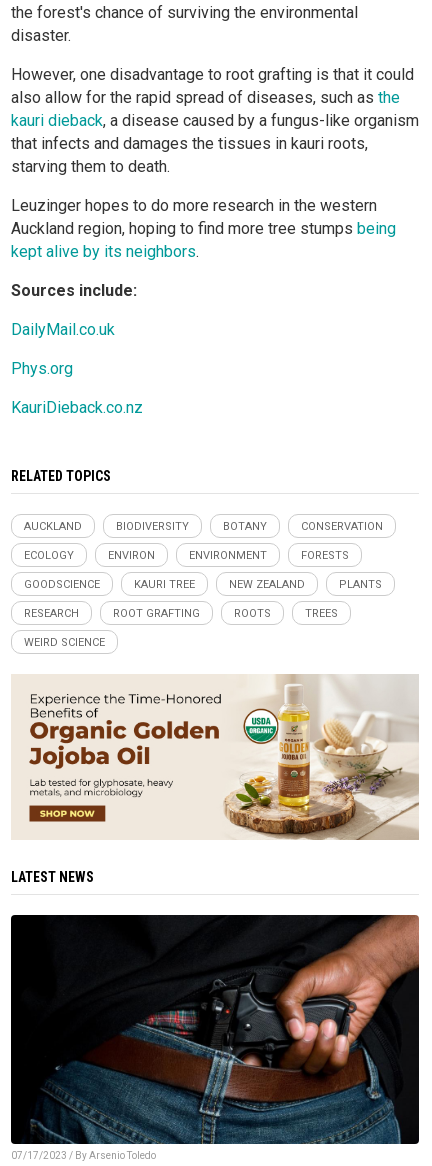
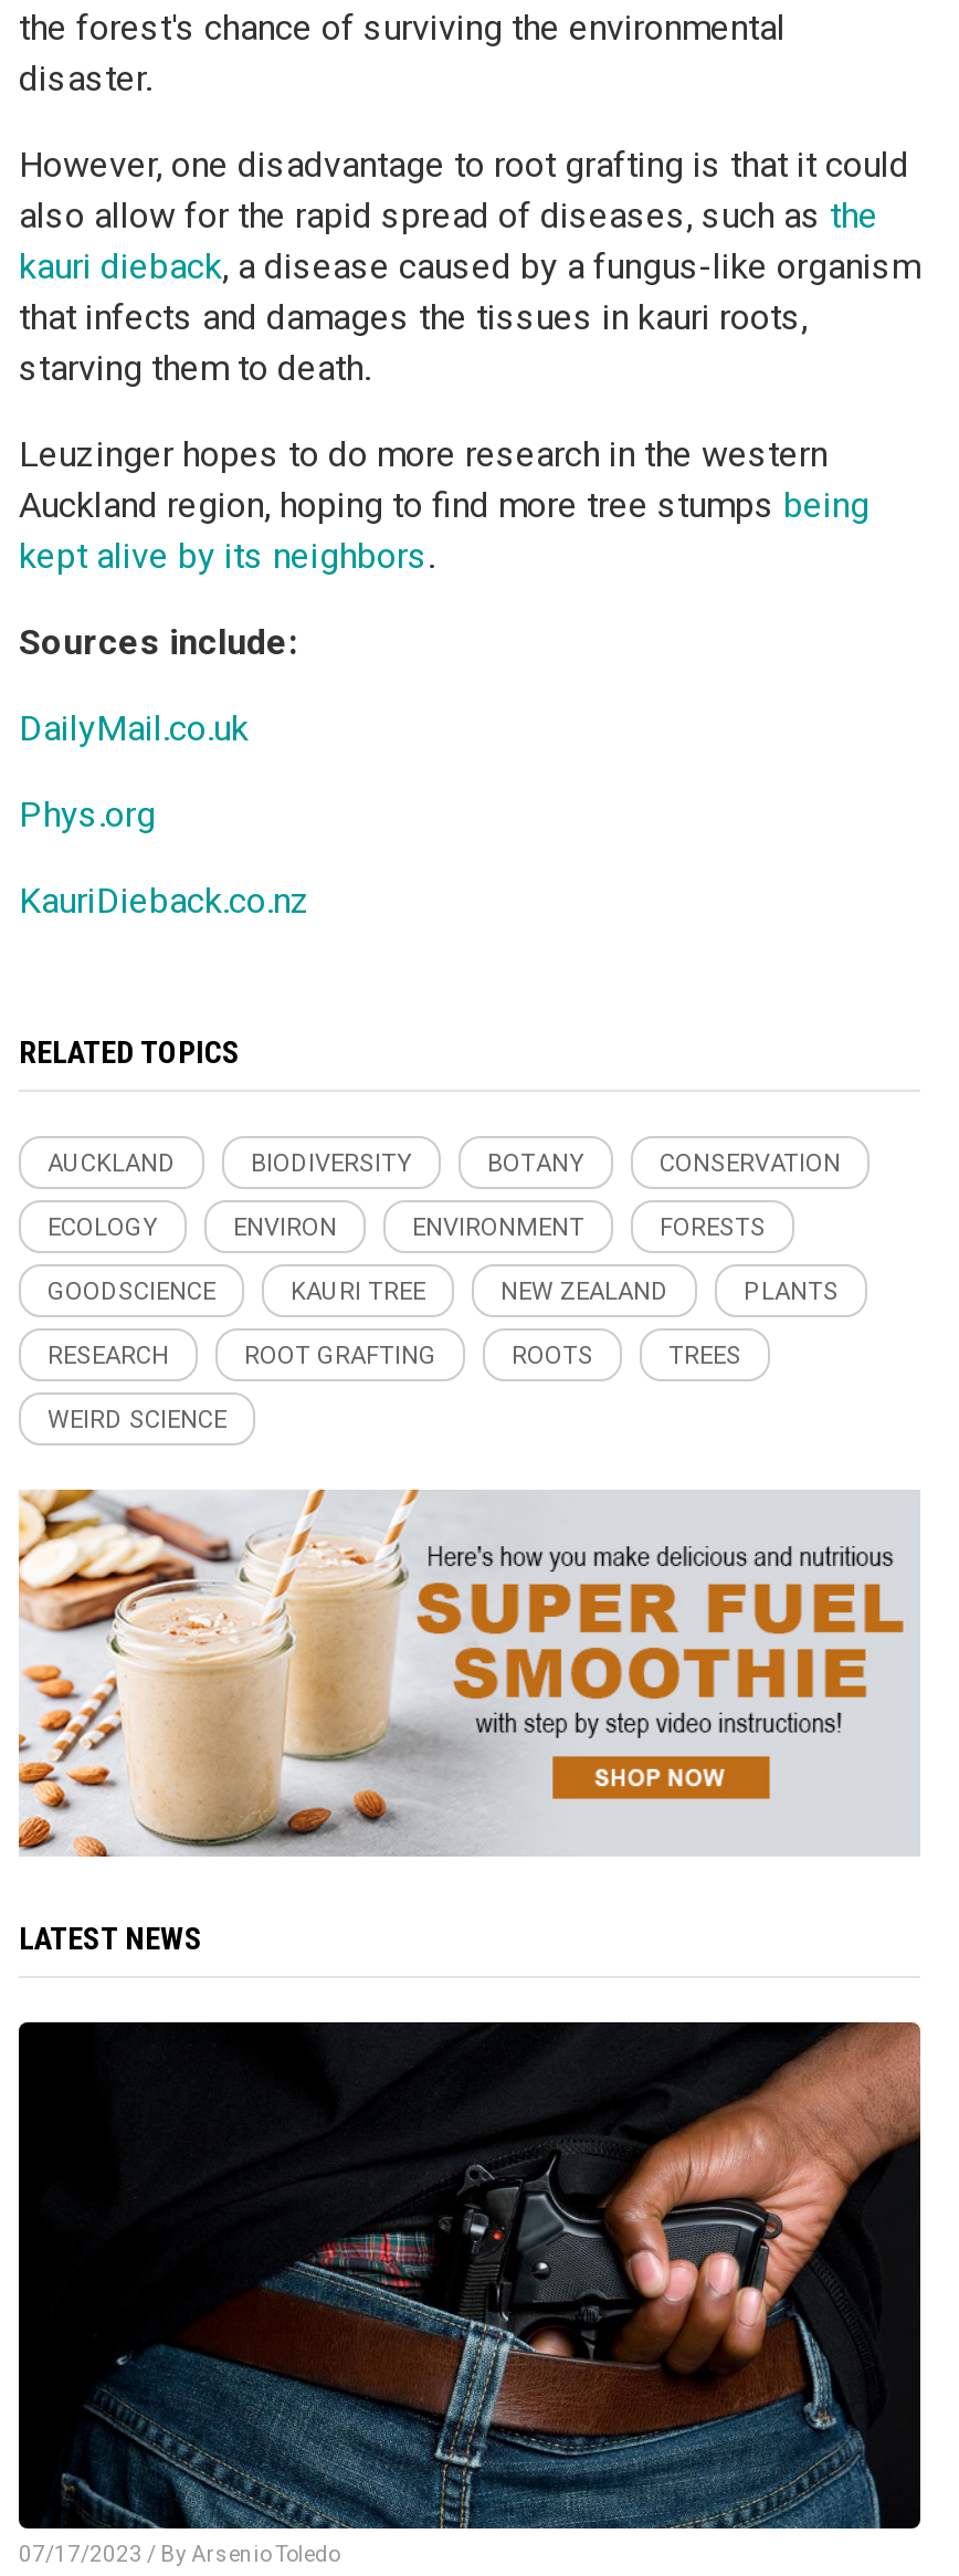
- [image]
+ [image]
